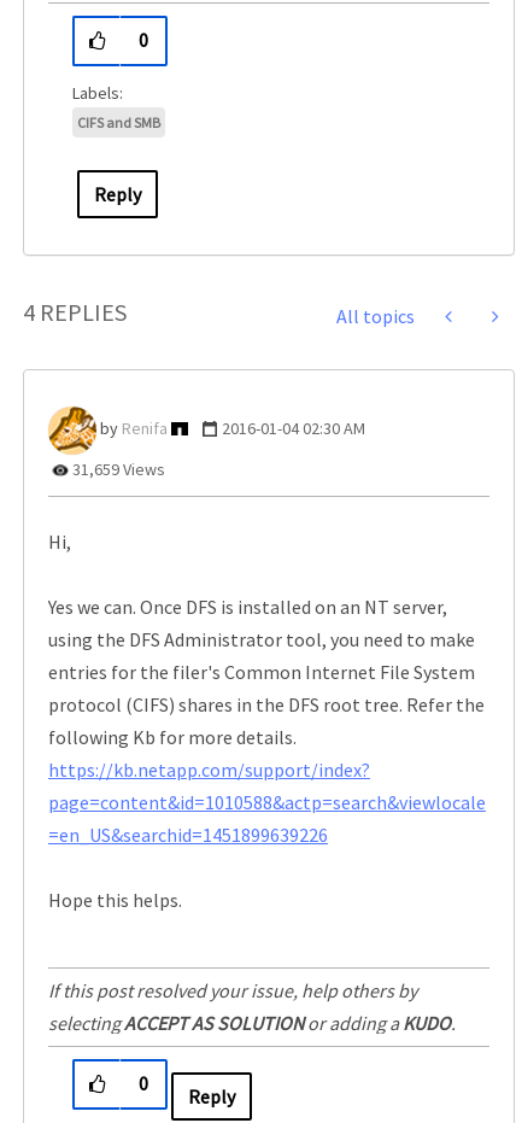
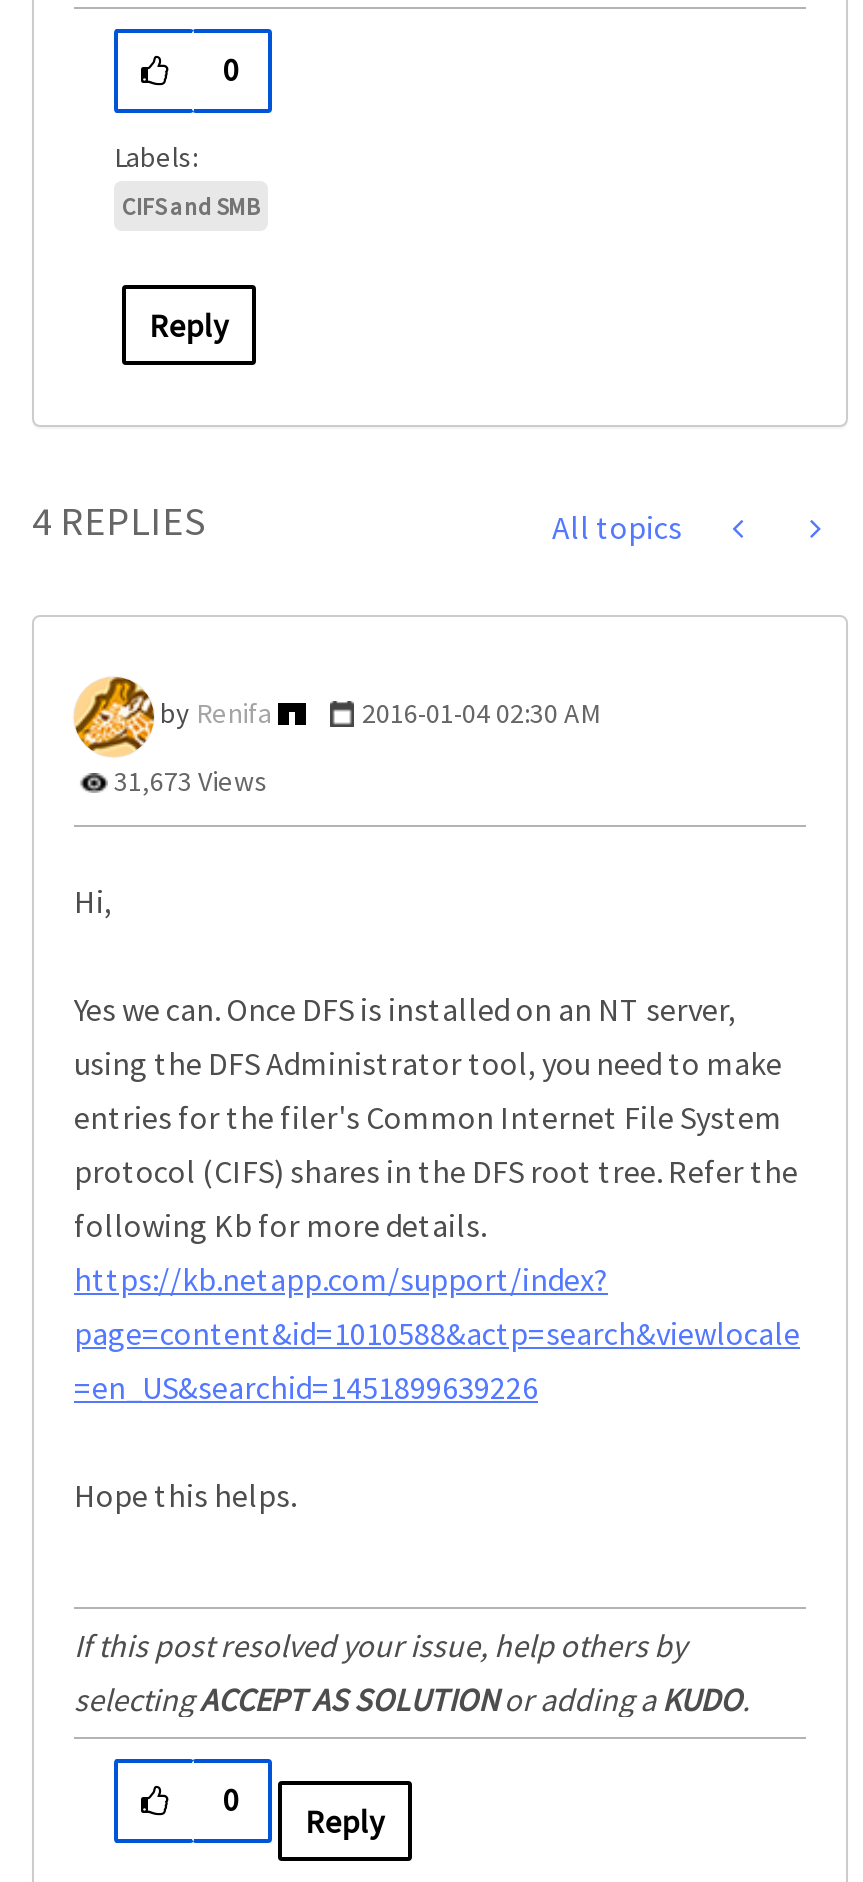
- 31,659 Views
+ 31,673 Views
